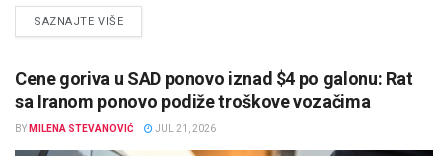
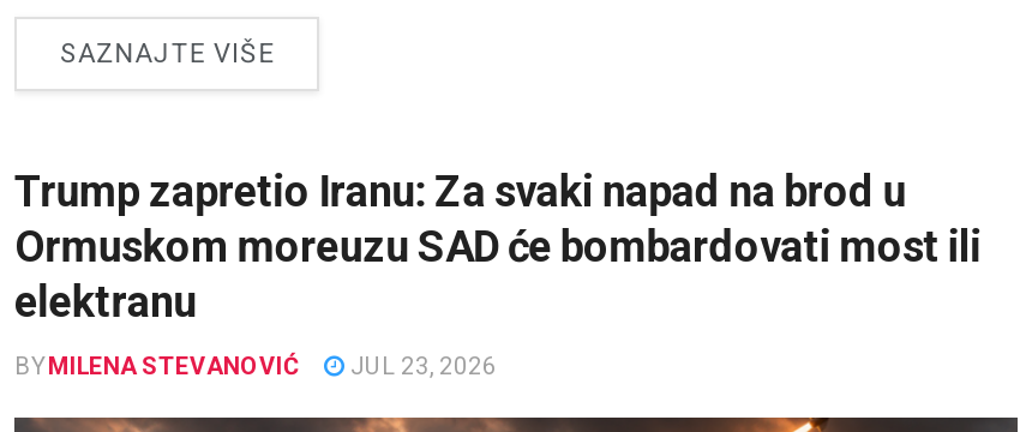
- Cene goriva u SAD ponovo iznad $4 po galonu: Rat
- sa Iranom ponovo podiže troškove vozačima
+ Trump zapretio Iranu: Za svaki napad na brod u
+ Ormuskom moreuzu SAD će bombardovati most ili
+ elektranu

- BY MILENA STEVANOVIĆ JUL 21, 2026
+ BY MILENA STEVANOVIĆ JUL 23, 2026
